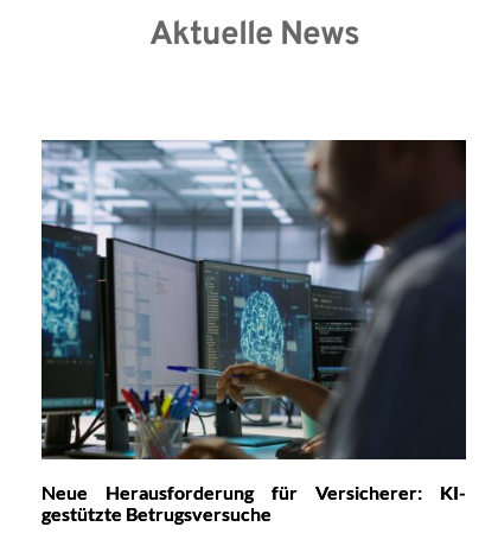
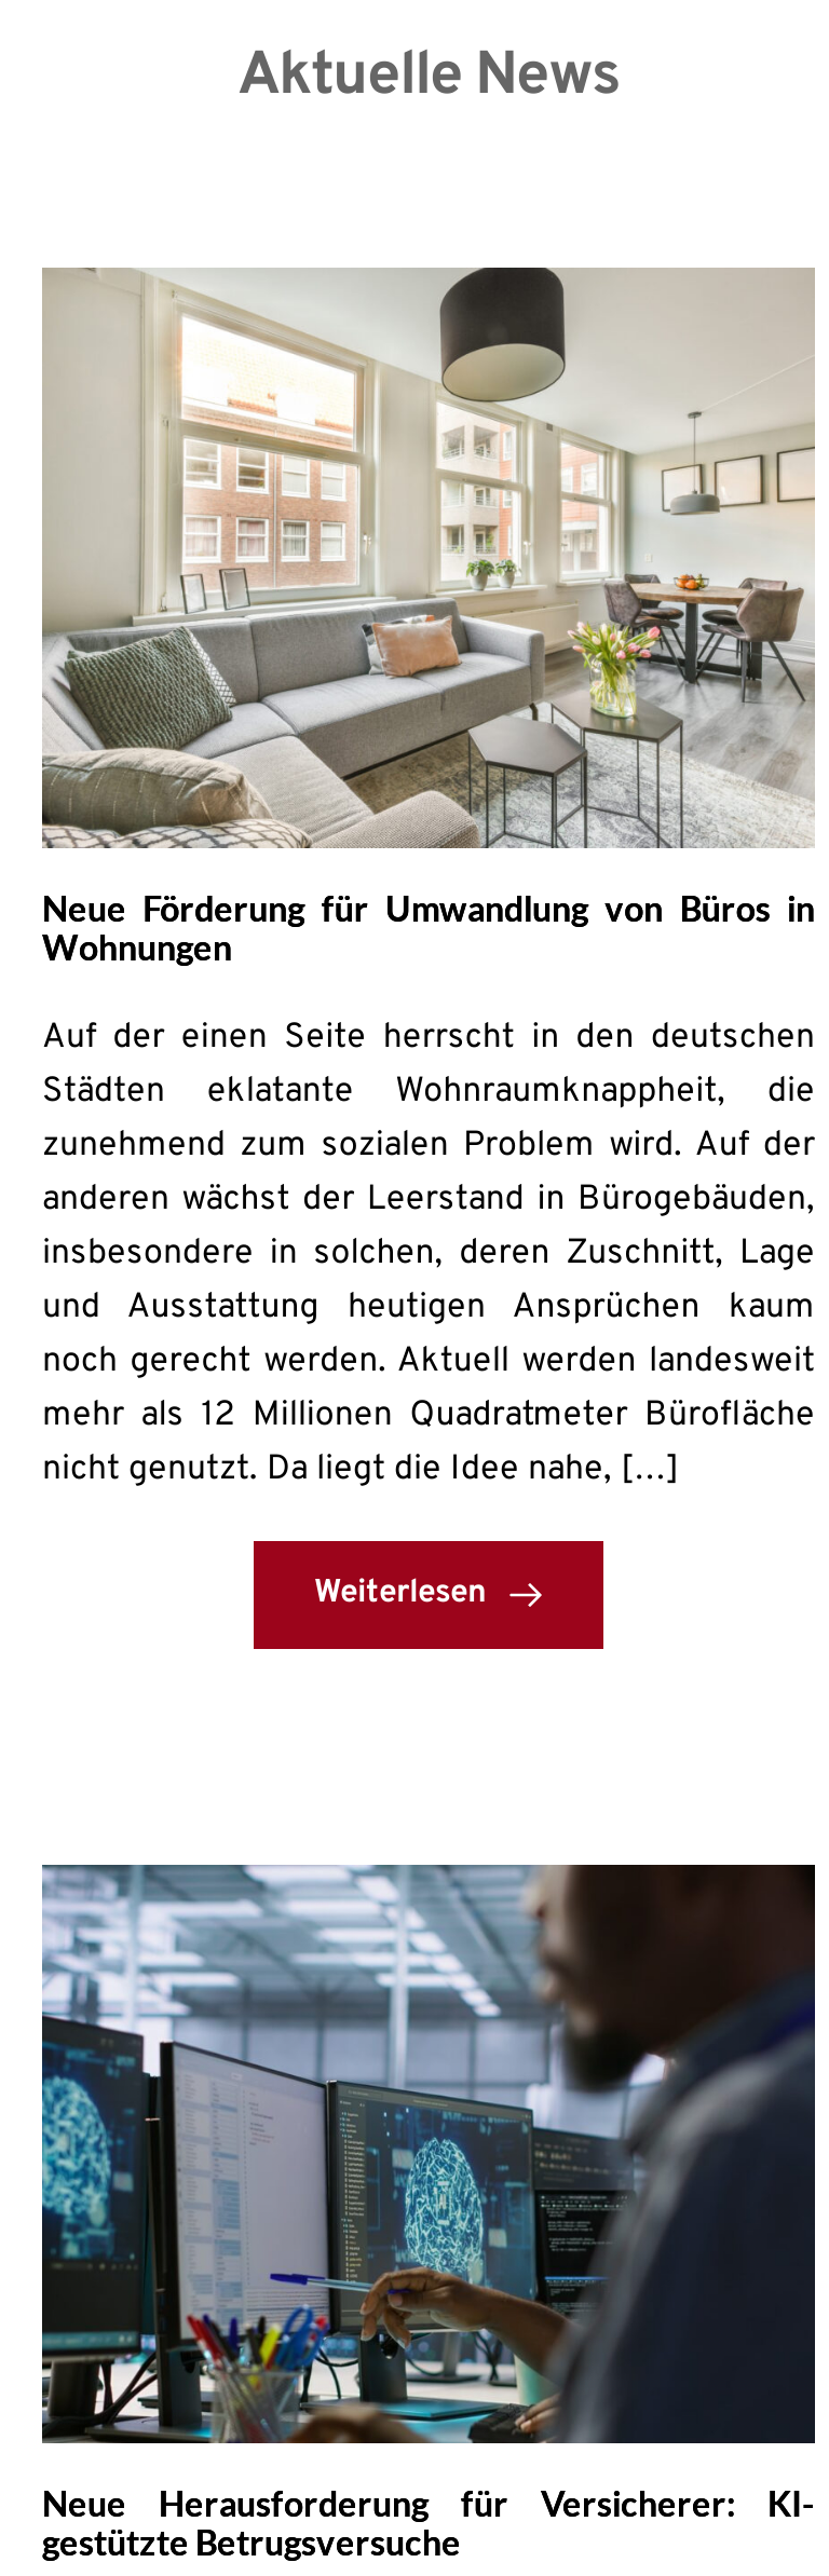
+ [image]
+ Neue Förderung für Umwandlung von Büros in
+ Wohnungen
+ Auf der einen Seite herrscht in den deutschen
+ Städten eklatante Wohnraumknappheit, die
+ zunehmend zum sozialen Problem wird. Auf der
+ anderen wächst der Leerstand in Bürogebäuden,
+ insbesondere in solchen, deren Zuschnitt, Lage
+ und Ausstattung heutigen Ansprüchen kaum
+ noch gerecht werden. Aktuell werden landesweit
+ mehr als 12 Millionen Quadratmeter Bürofläche
+ nicht genutzt. Da liegt die Idee nahe, […]
+ Weiterlesen
